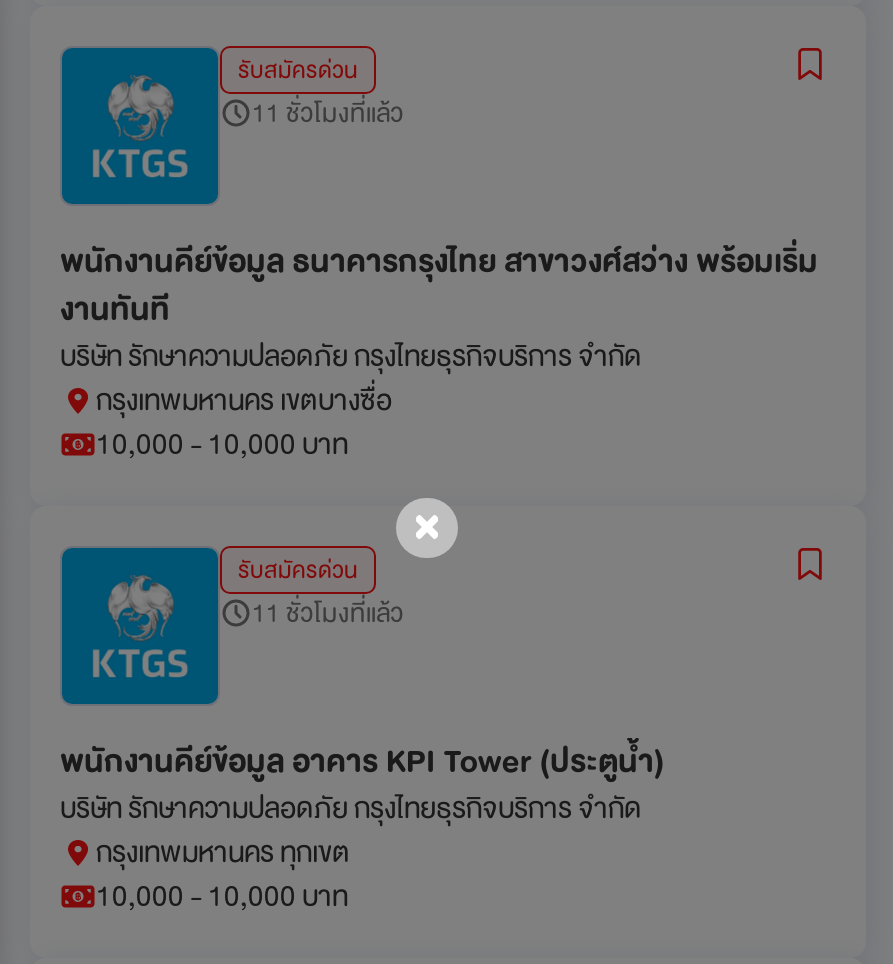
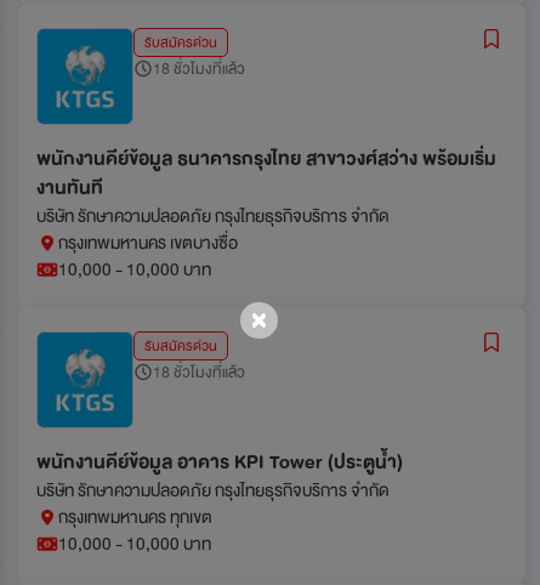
- 11 ชั่วโมงที่แล้ว
+ 18 ชั่วโมงที่แล้ว

- 11 ชั่วโมงที่แล้ว
+ 18 ชั่วโมงที่แล้ว
